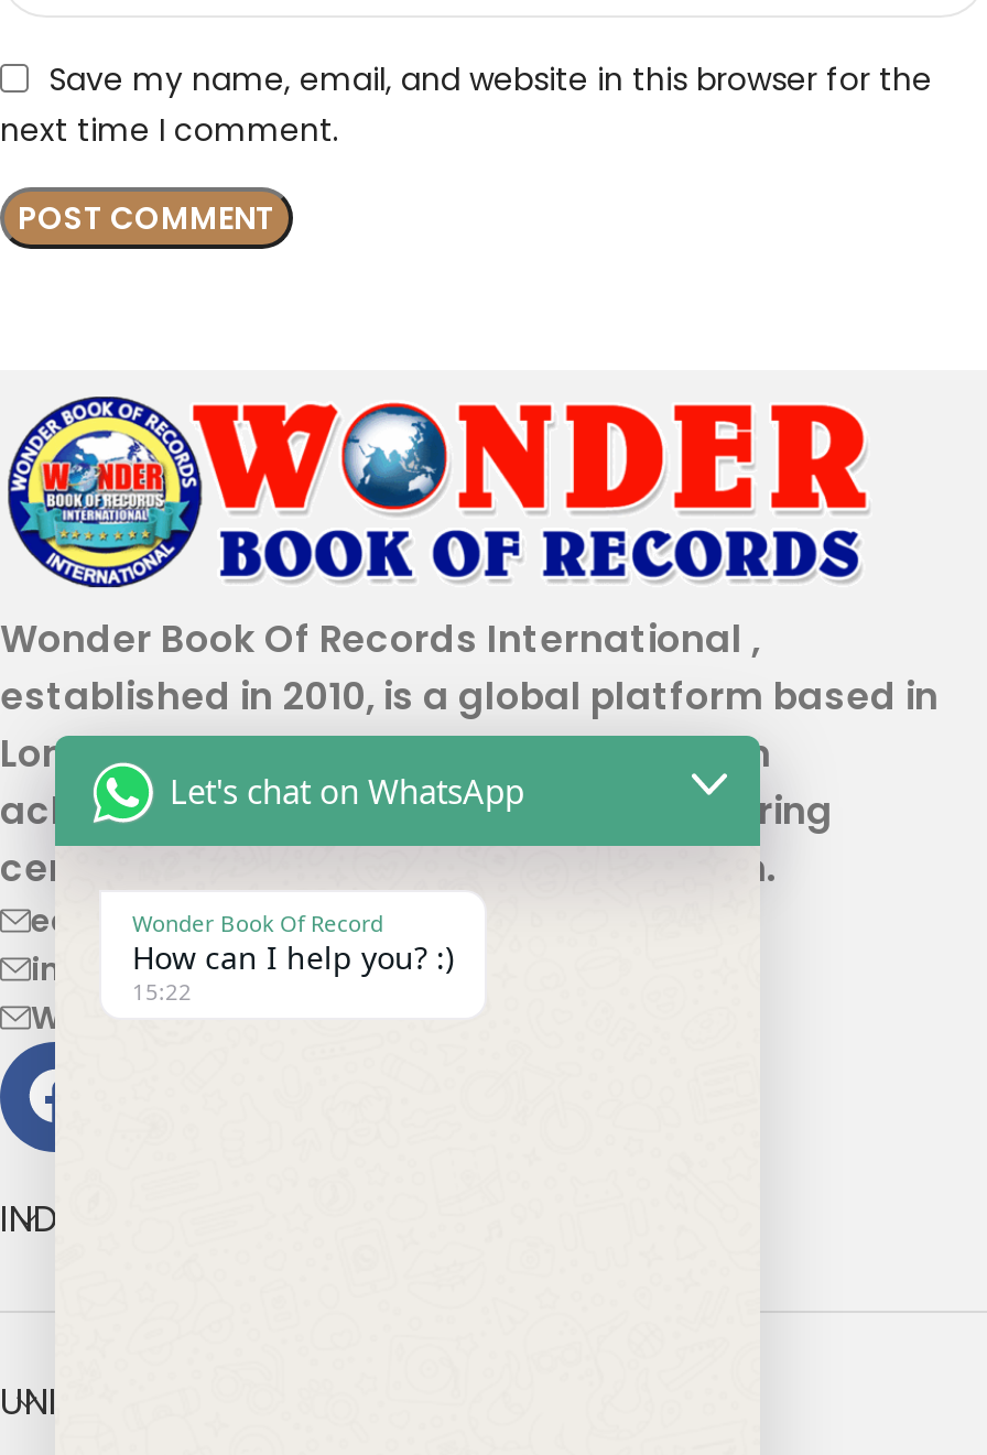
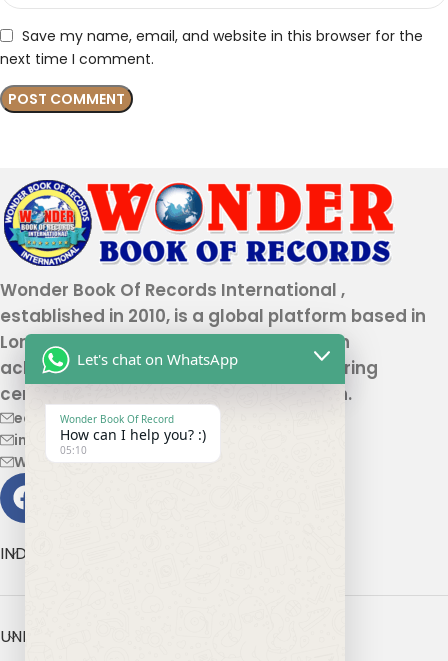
- 15:22
+ 05:10
